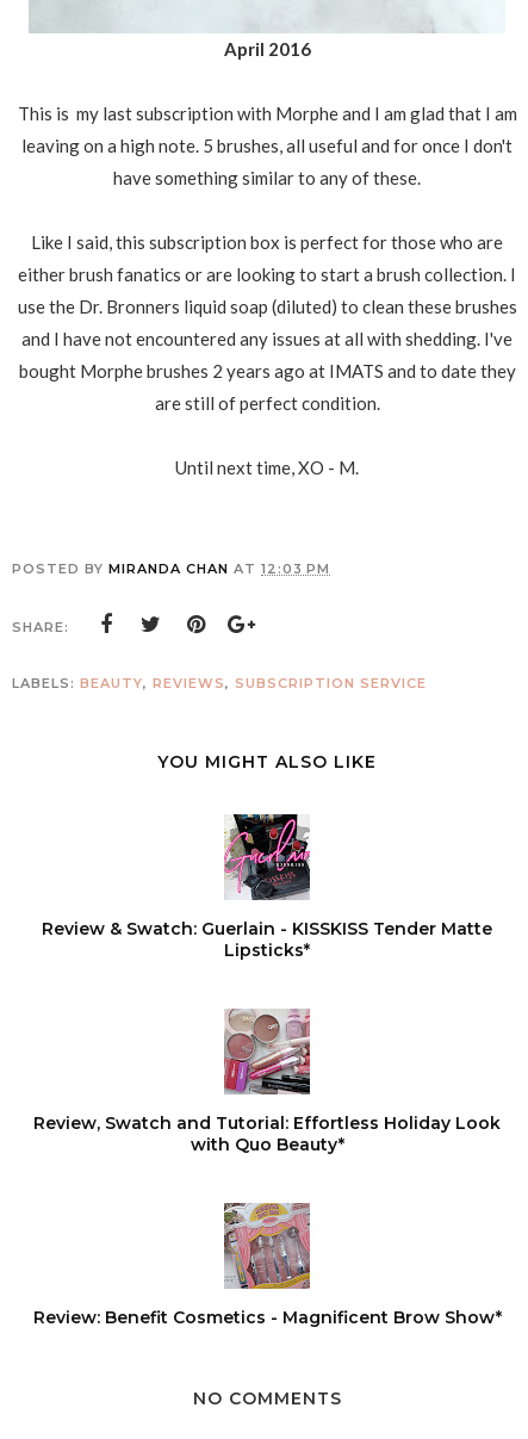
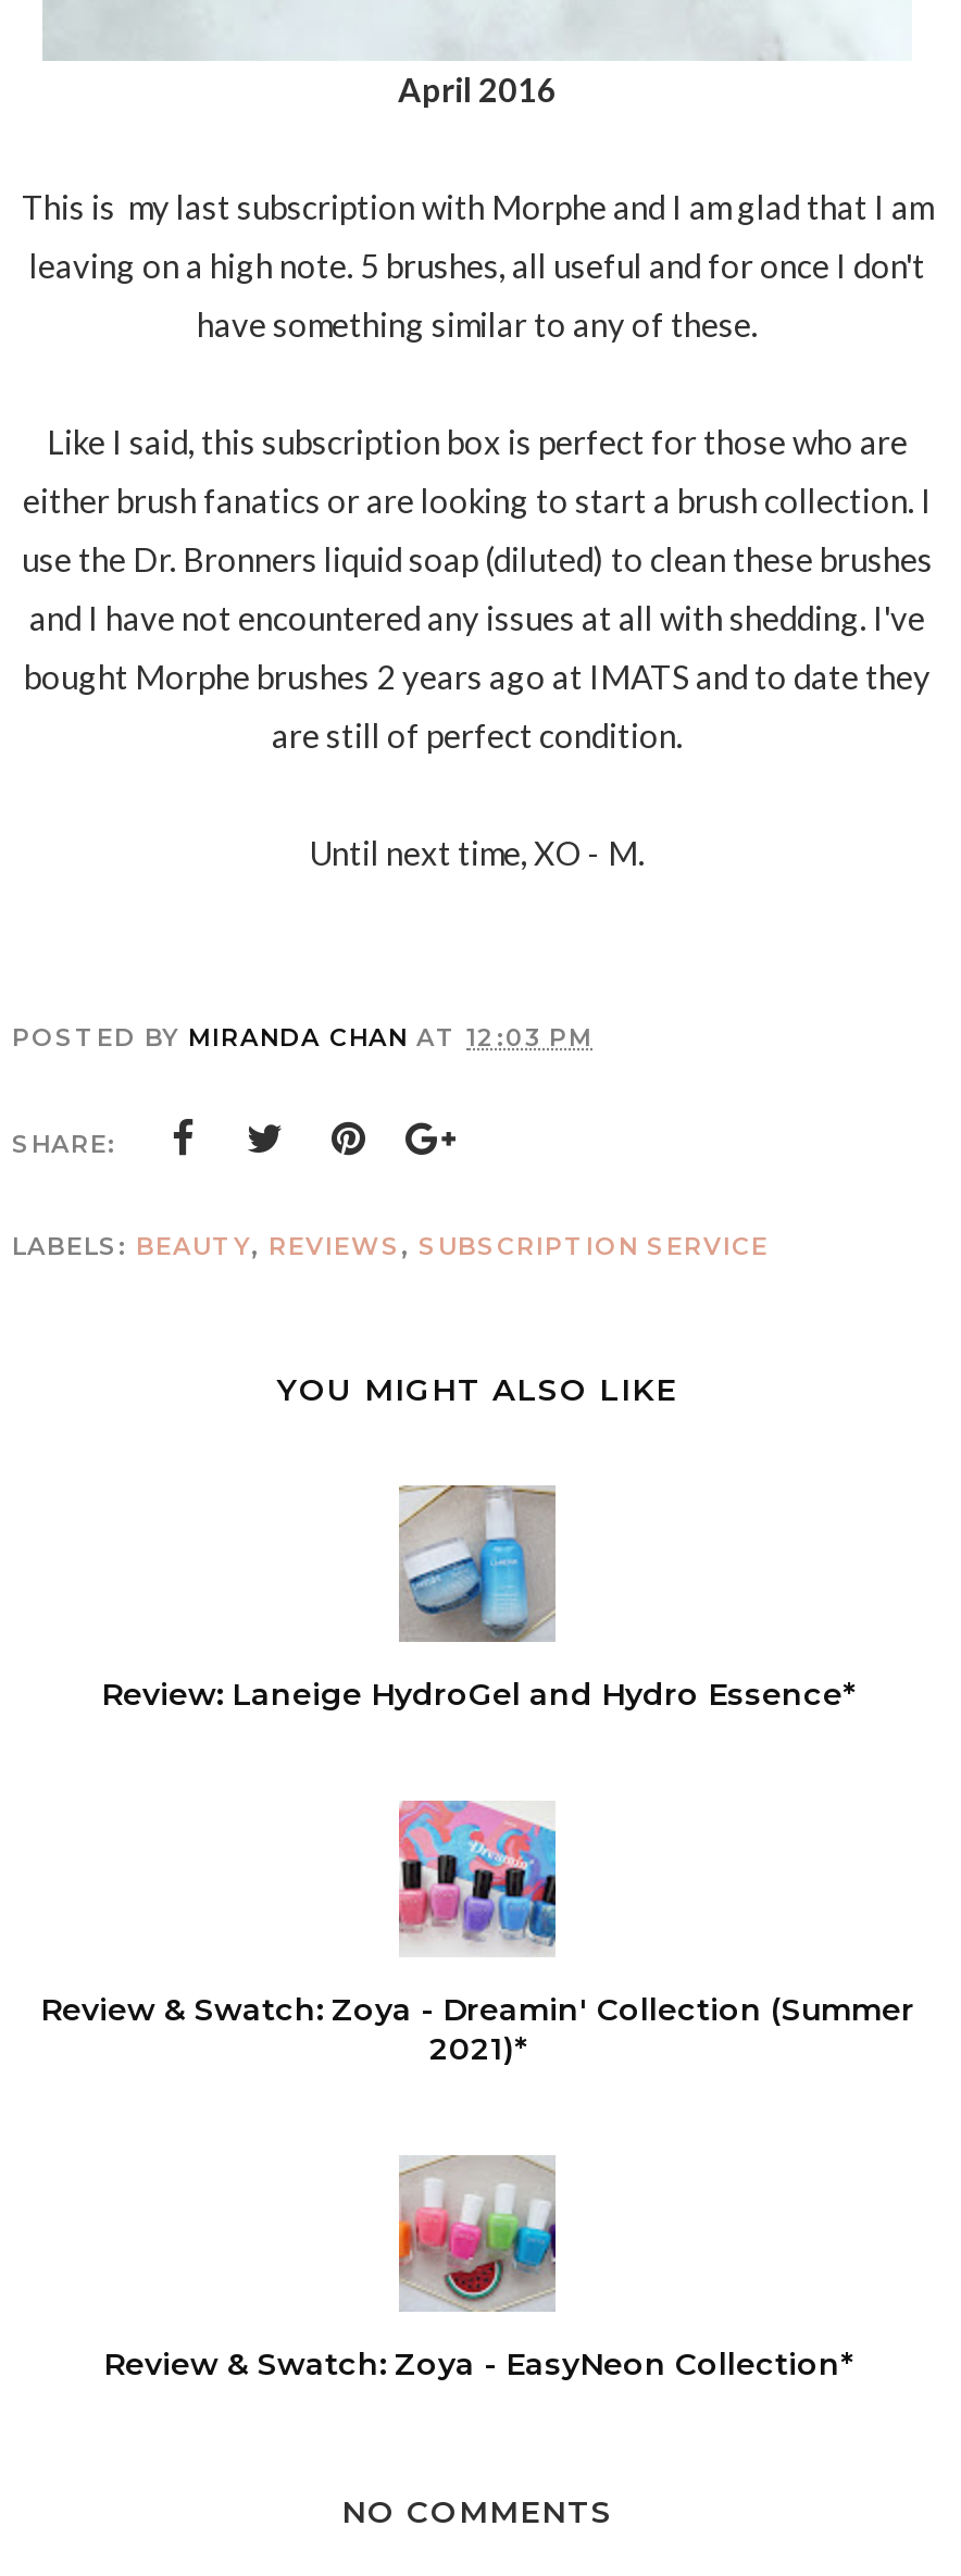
- [image]
- Review & Swatch: Guerlain - KISSKISS Tender Matte
- Lipsticks*
+ [image]
+ Review: Laneige HydroGel and Hydro Essence*

- [image]
- Review, Swatch and Tutorial: Effortless Holiday Look
- with Quo Beauty*
+ [image]
+ Review & Swatch: Zoya - Dreamin' Collection (Summer
+ 2021)*

- [image]
- Review: Benefit Cosmetics - Magnificent Brow Show*
+ [image]
+ Review & Swatch: Zoya - EasyNeon Collection*
